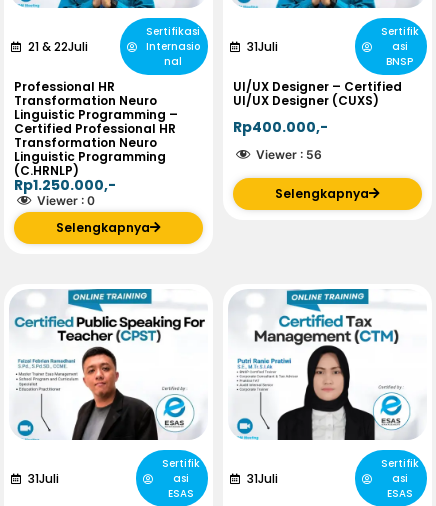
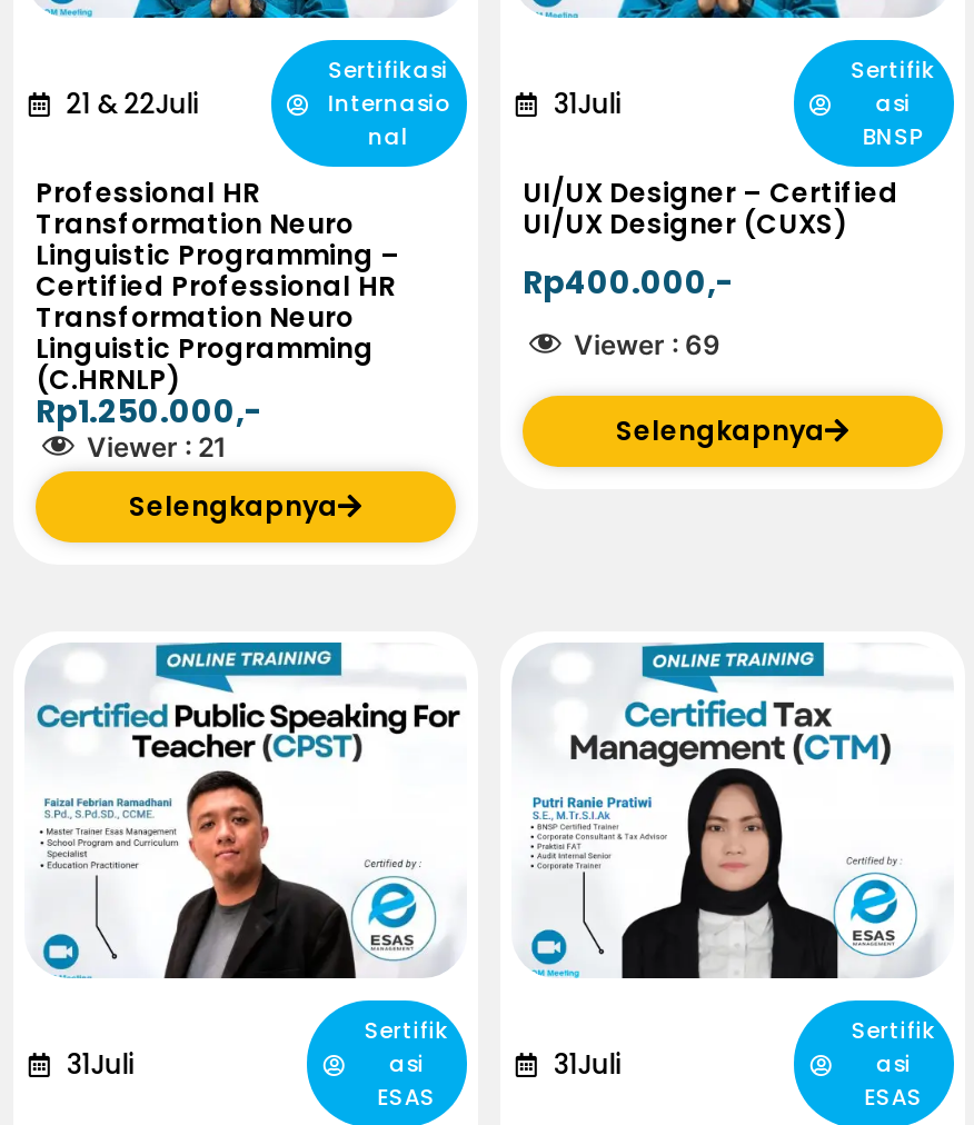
- Viewer : 56
+ Viewer : 69

- Viewer : 0
+ Viewer : 21
